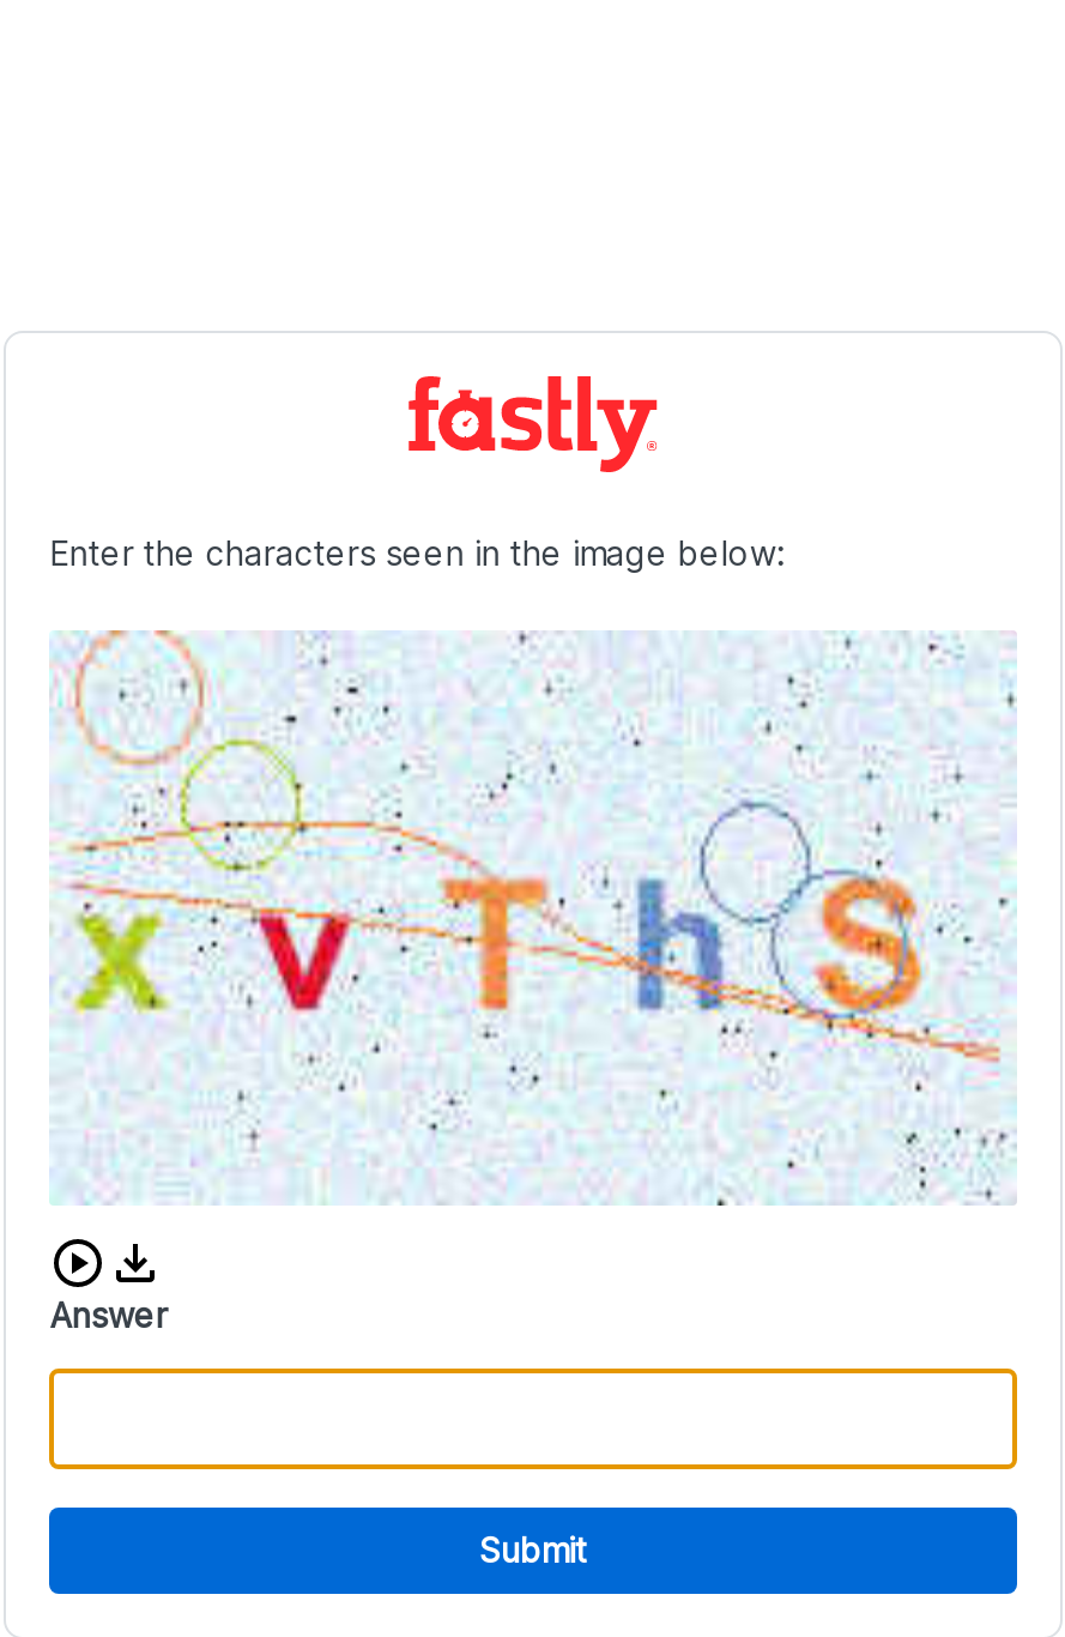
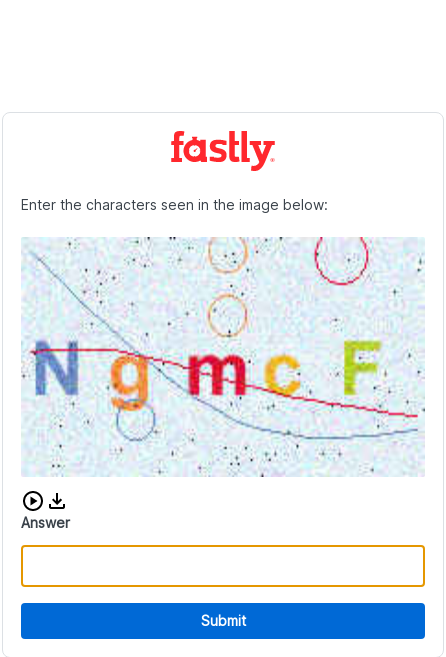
- [image]
+ [image]
